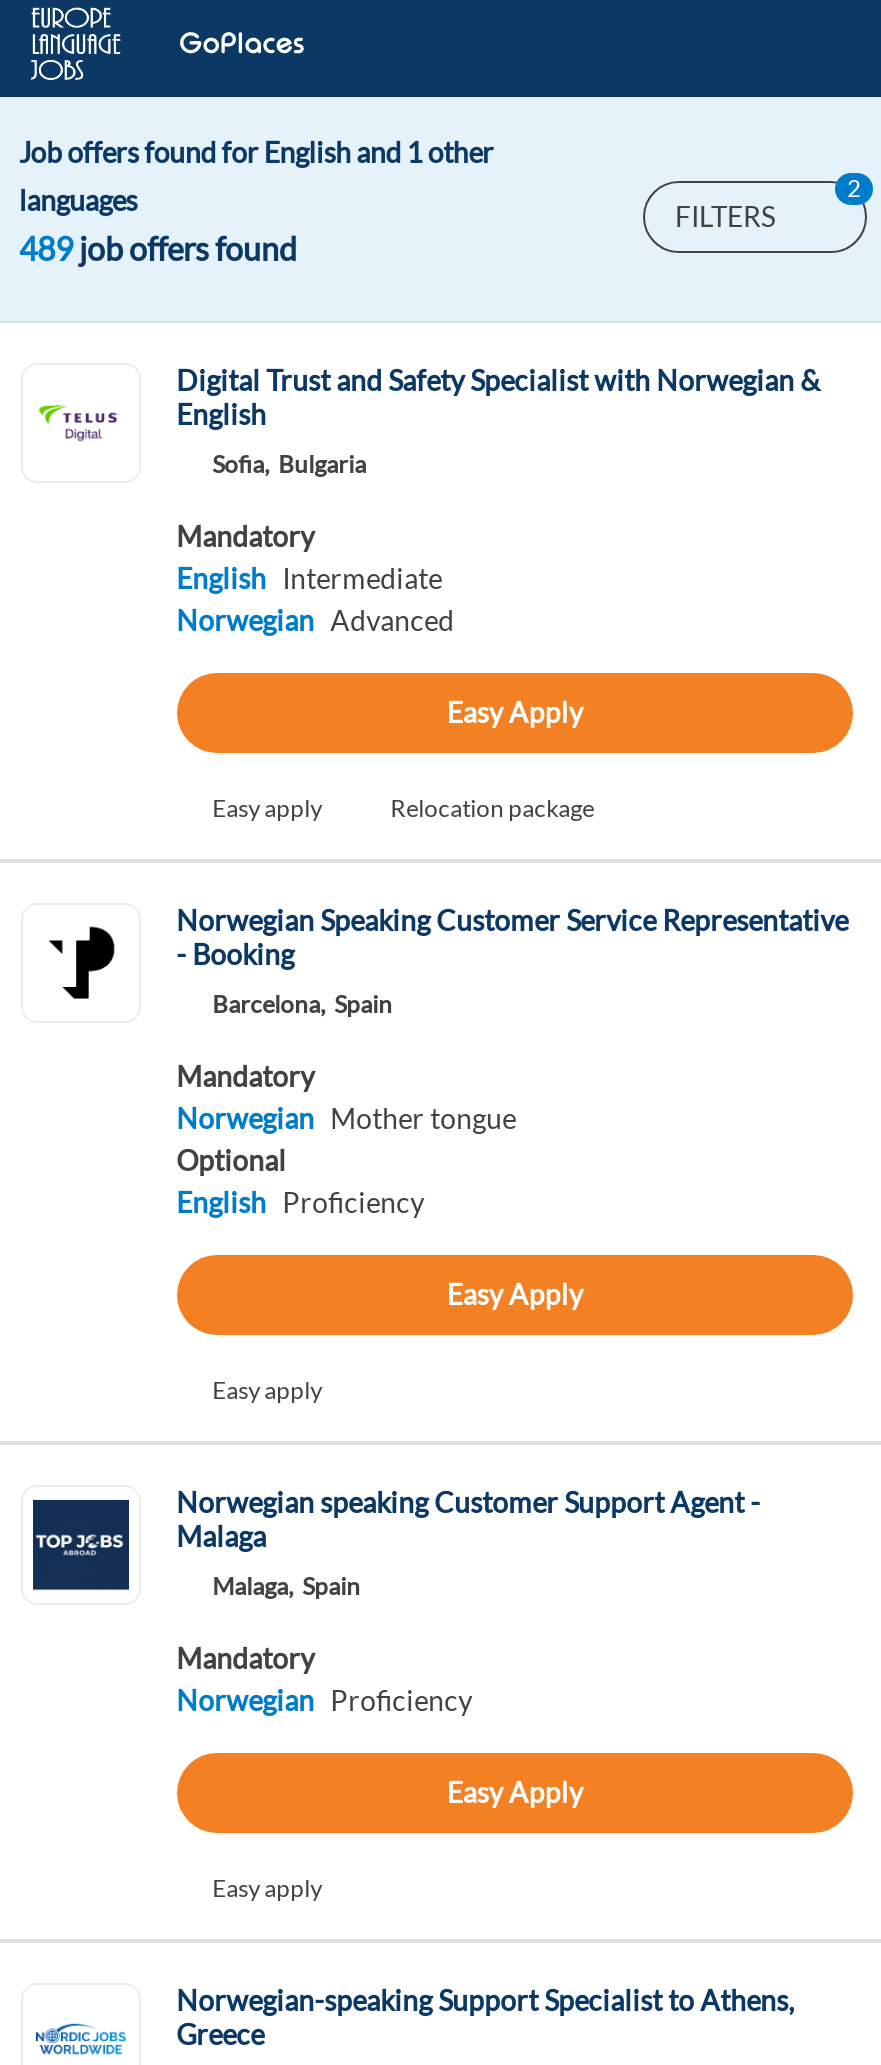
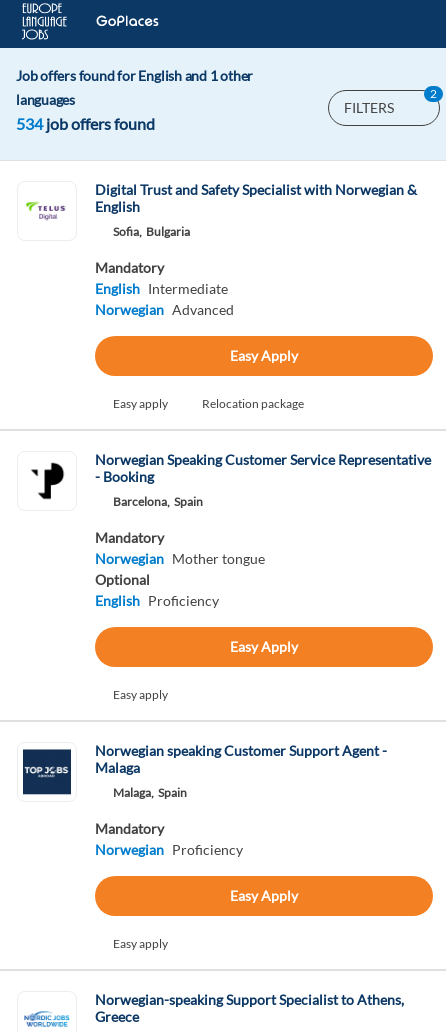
- 489 job offers found
+ 534 job offers found
